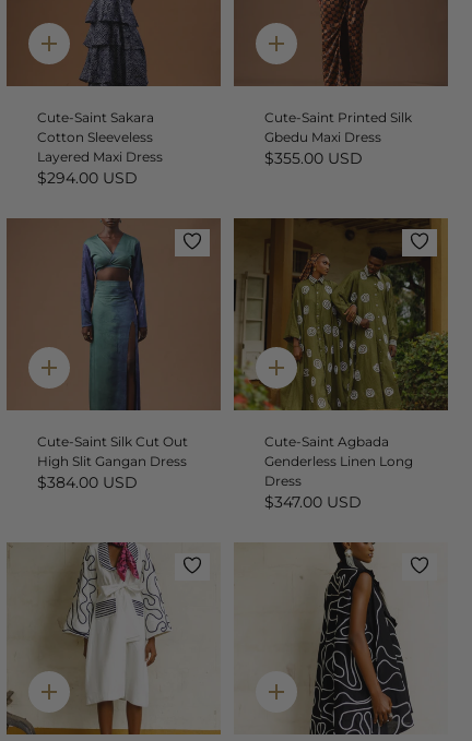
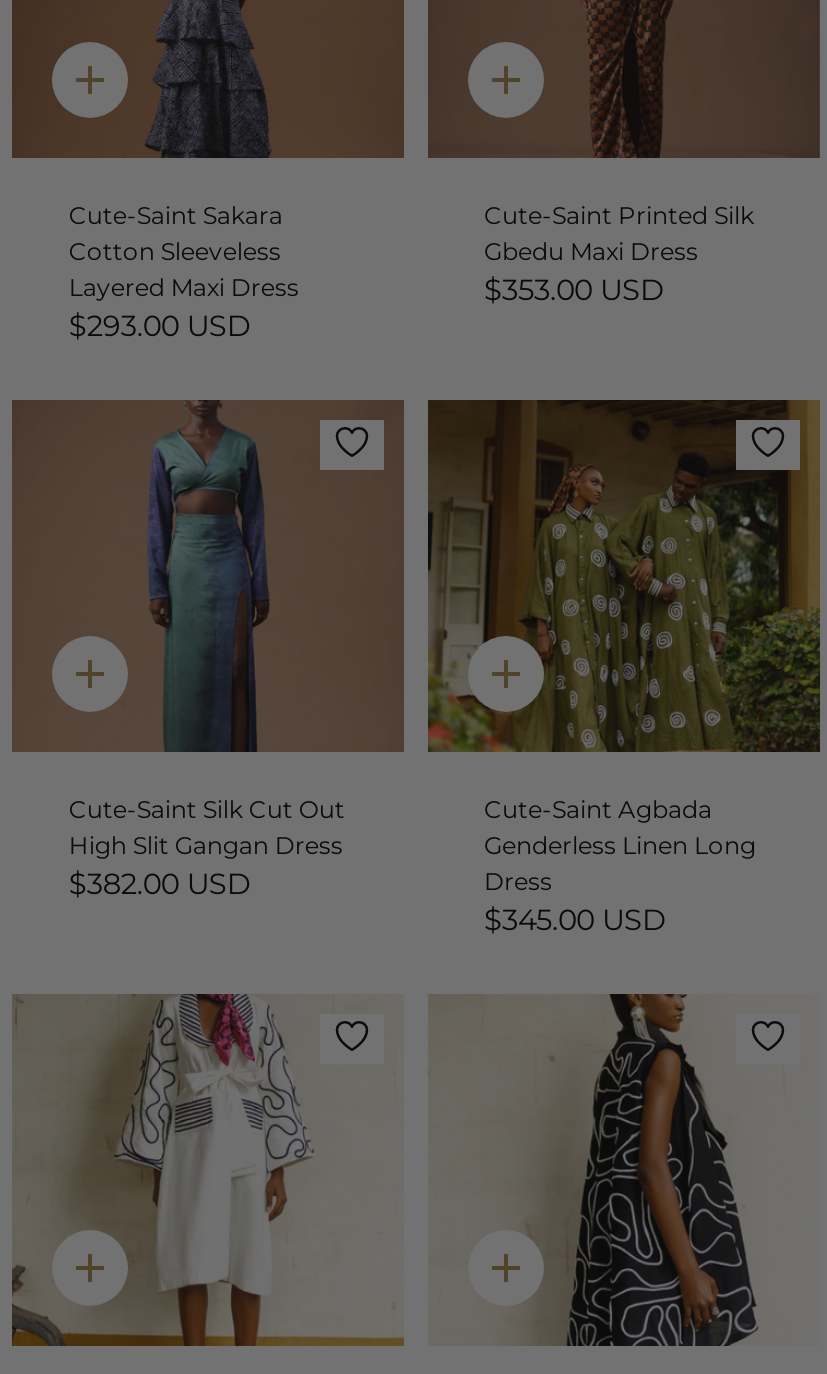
- $355.00 USD
+ $353.00 USD

- $294.00 USD
+ $293.00 USD

- $384.00 USD
+ $382.00 USD

- $347.00 USD
+ $345.00 USD
